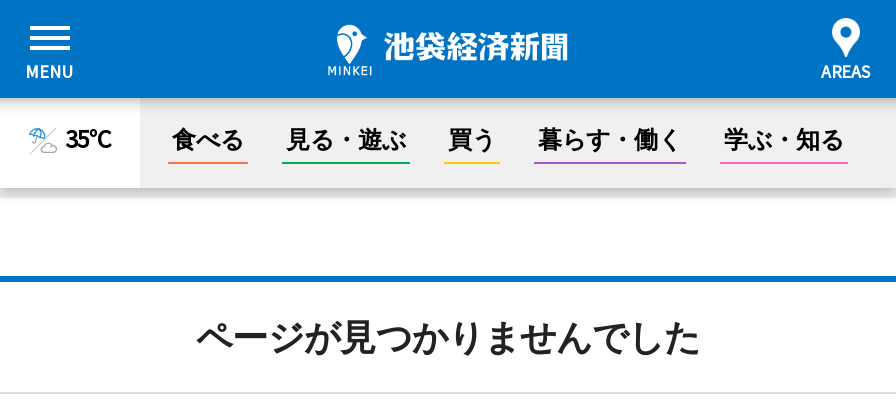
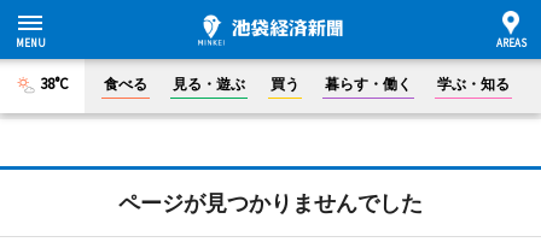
- 35°C 食べる 見る・遊ぶ 買う 暮らす・働く 学ぶ・知る
+ 38°C 食べる 見る・遊ぶ 買う 暮らす・働く 学ぶ・知る
